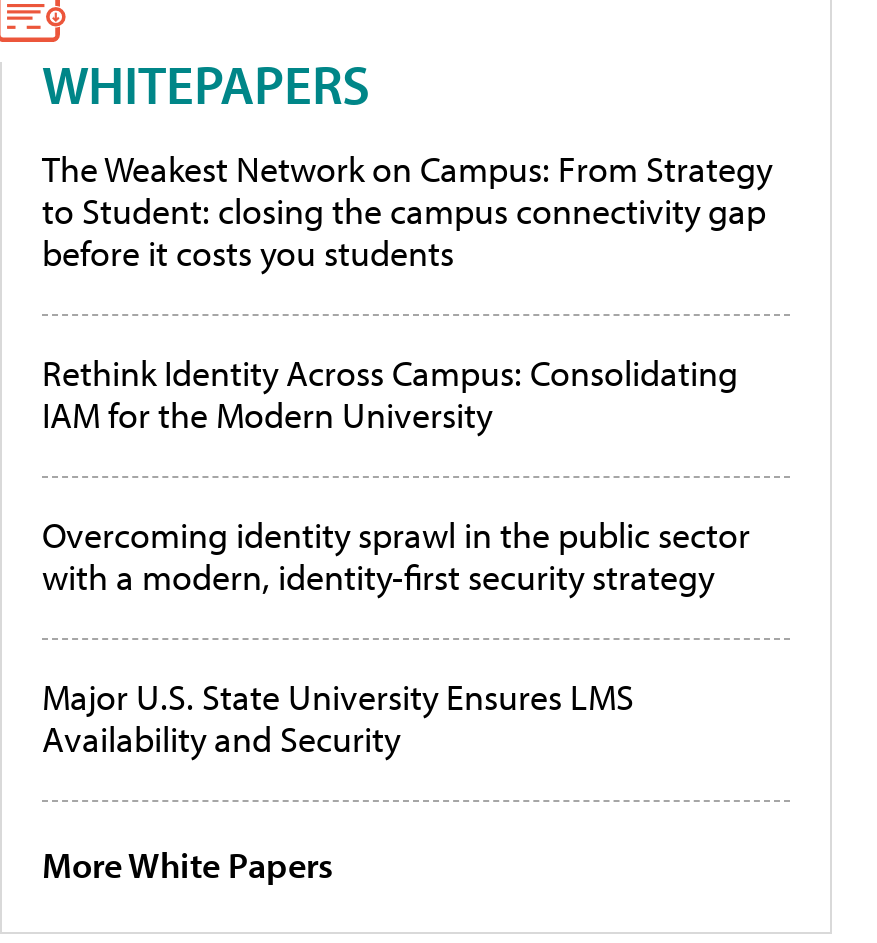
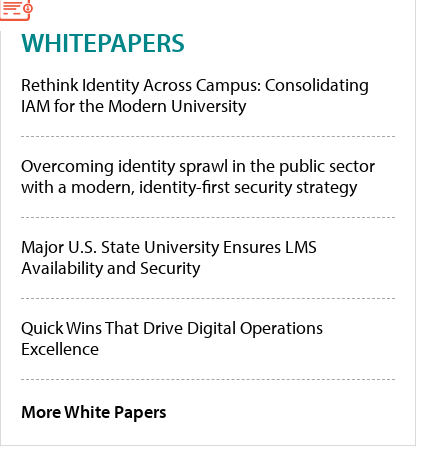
- The Weakest Network on Campus: From Strategy
- to Student: closing the campus connectivity gap
- before it costs you students

moved up: Rethink Identity Across Campus: Consolidating | IAM for the Modern University | Overcoming identity sprawl in the public sector | with a modern, identity-first security strategy | Major U.S. State University Ensures LMS | Availability and Security

+ Quick Wins That Drive Digital Operations
+ Excellence
